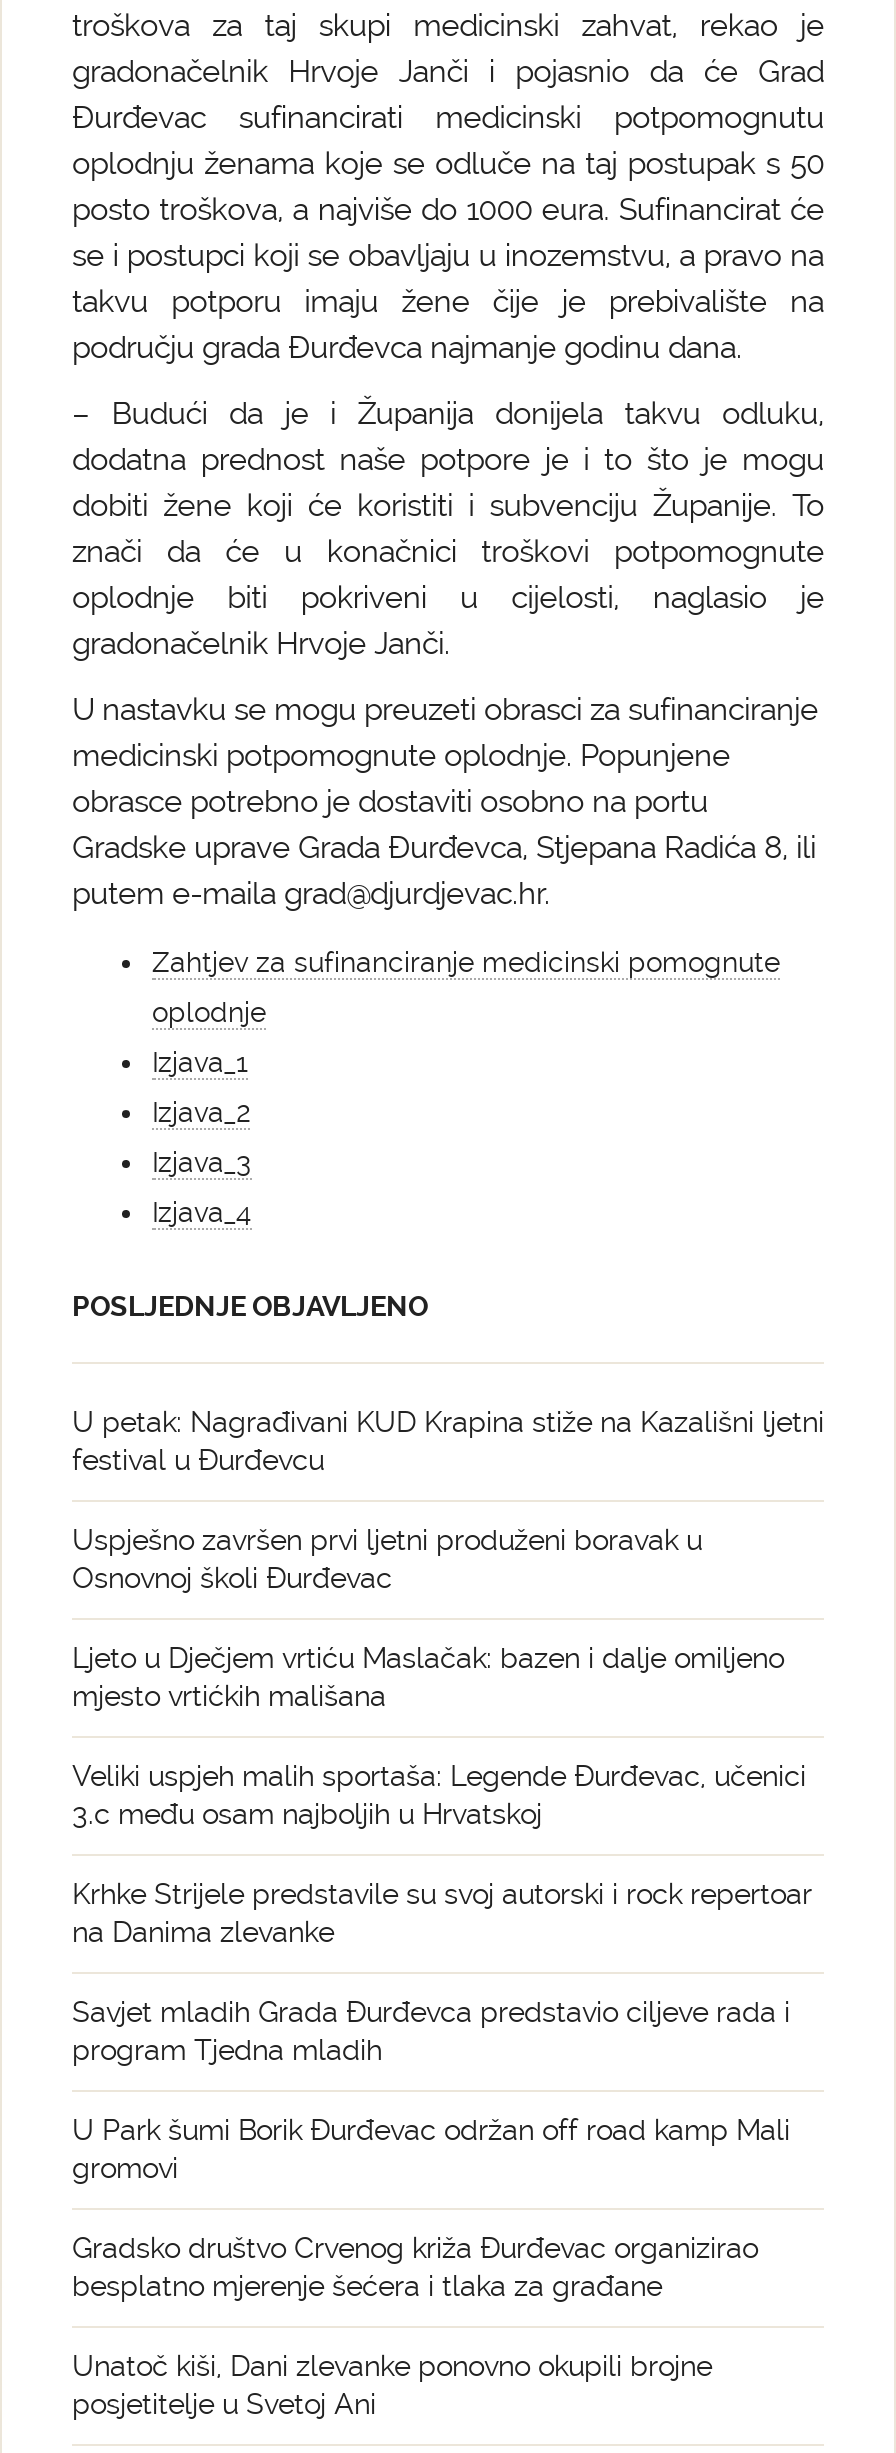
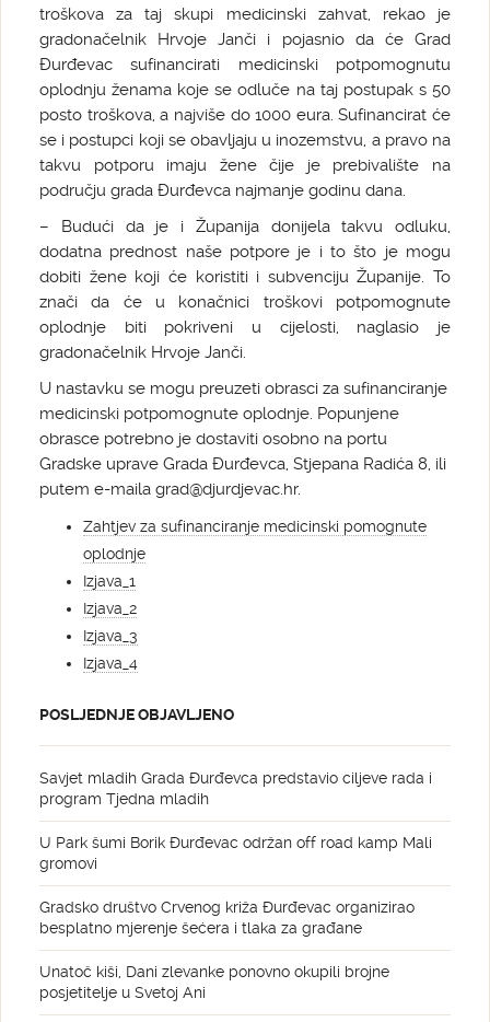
- U petak: Nagrađivani KUD Krapina stiže na Kazališni ljetni
- festival u Đurđevcu
- Uspješno završen prvi ljetni produženi boravak u
- Osnovnoj školi Đurđevac
- Ljeto u Dječjem vrtiću Maslačak: bazen i dalje omiljeno
- mjesto vrtićkih mališana
- Veliki uspjeh malih sportaša: Legende Đurđevac, učenici
- 3.c među osam najboljih u Hrvatskoj
- Krhke Strijele predstavile su svoj autorski i rock repertoar
- na Danima zlevanke
